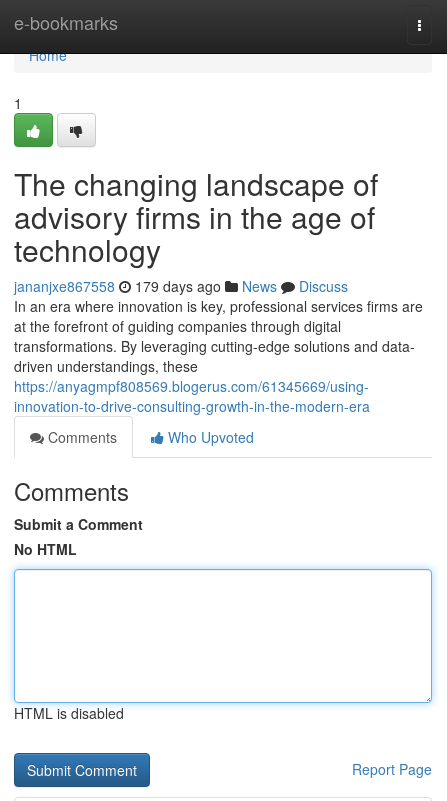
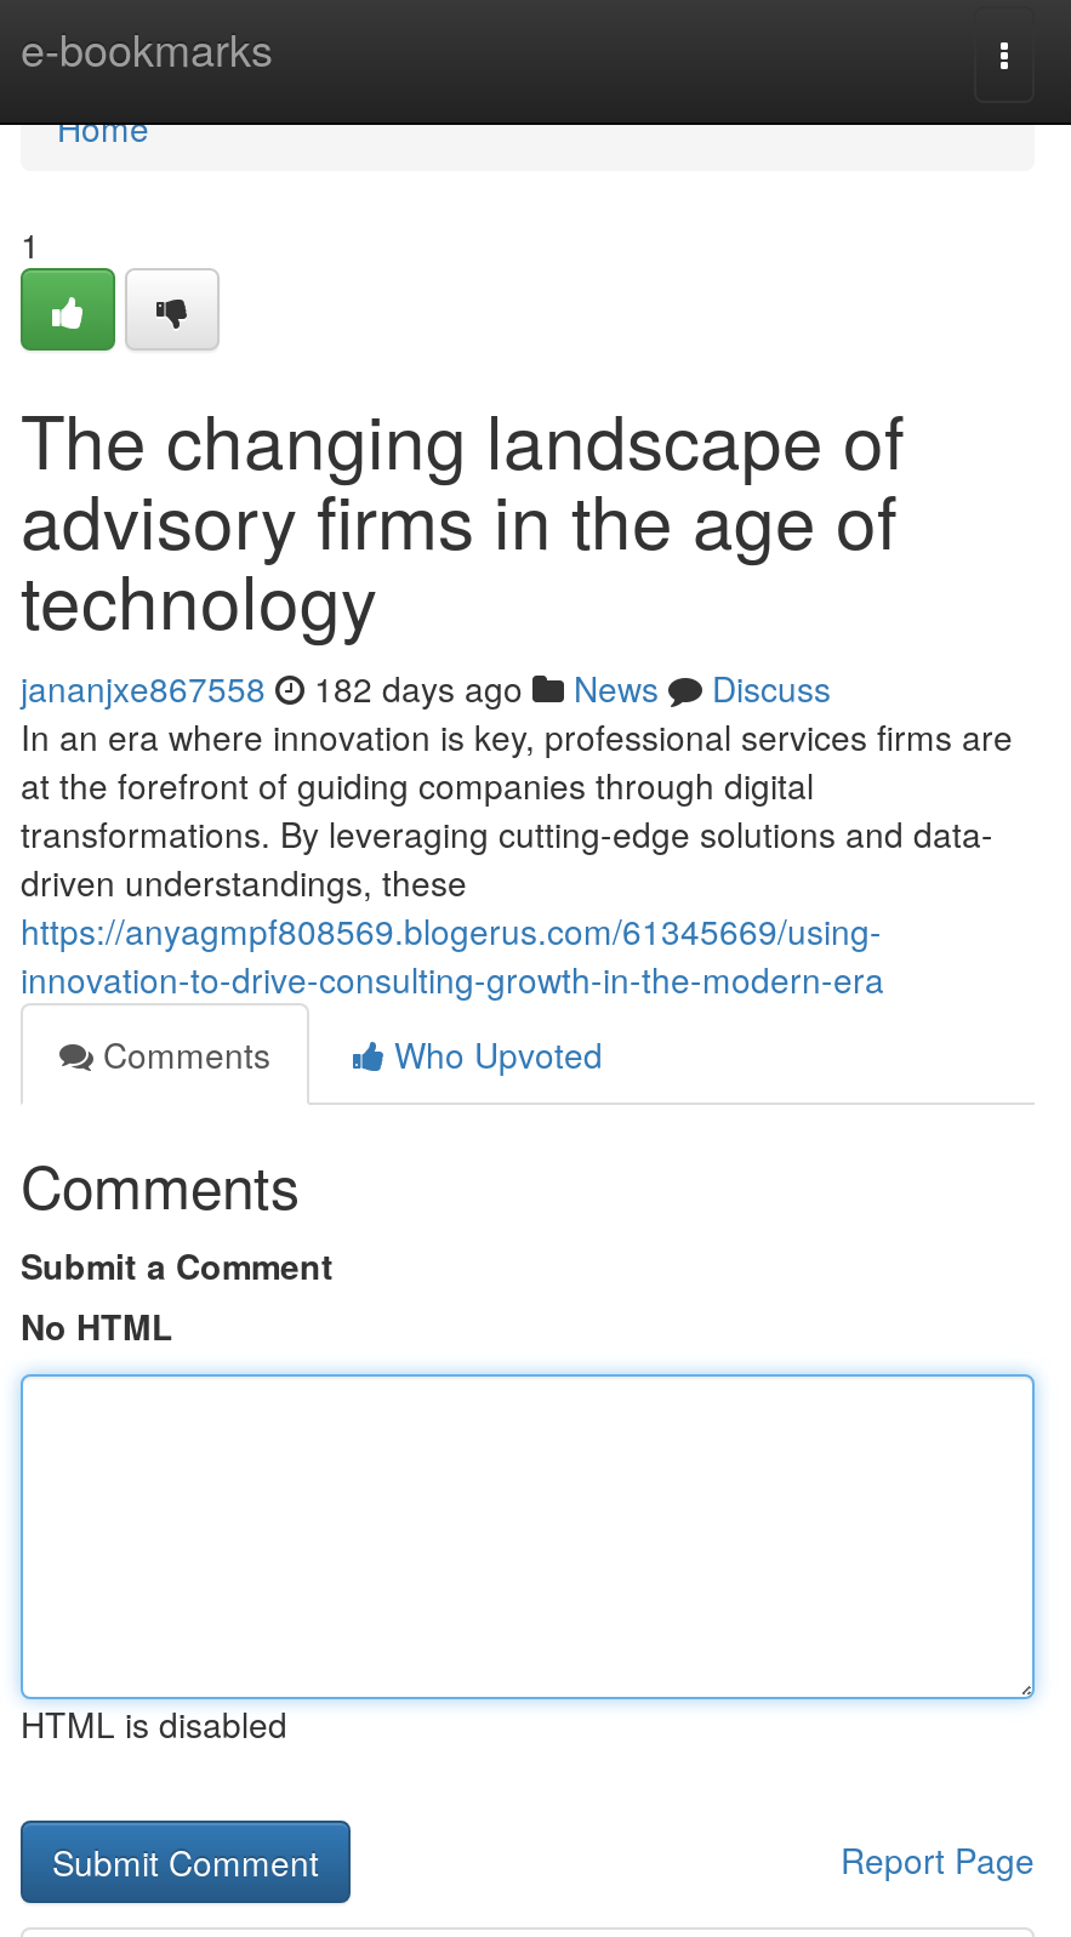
- jananjxe867558 179 days ago News Discuss
+ jananjxe867558 182 days ago News Discuss
